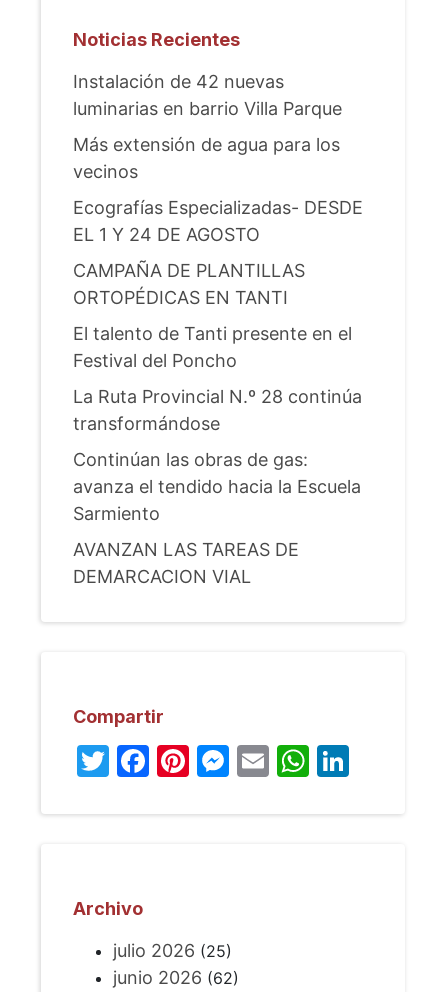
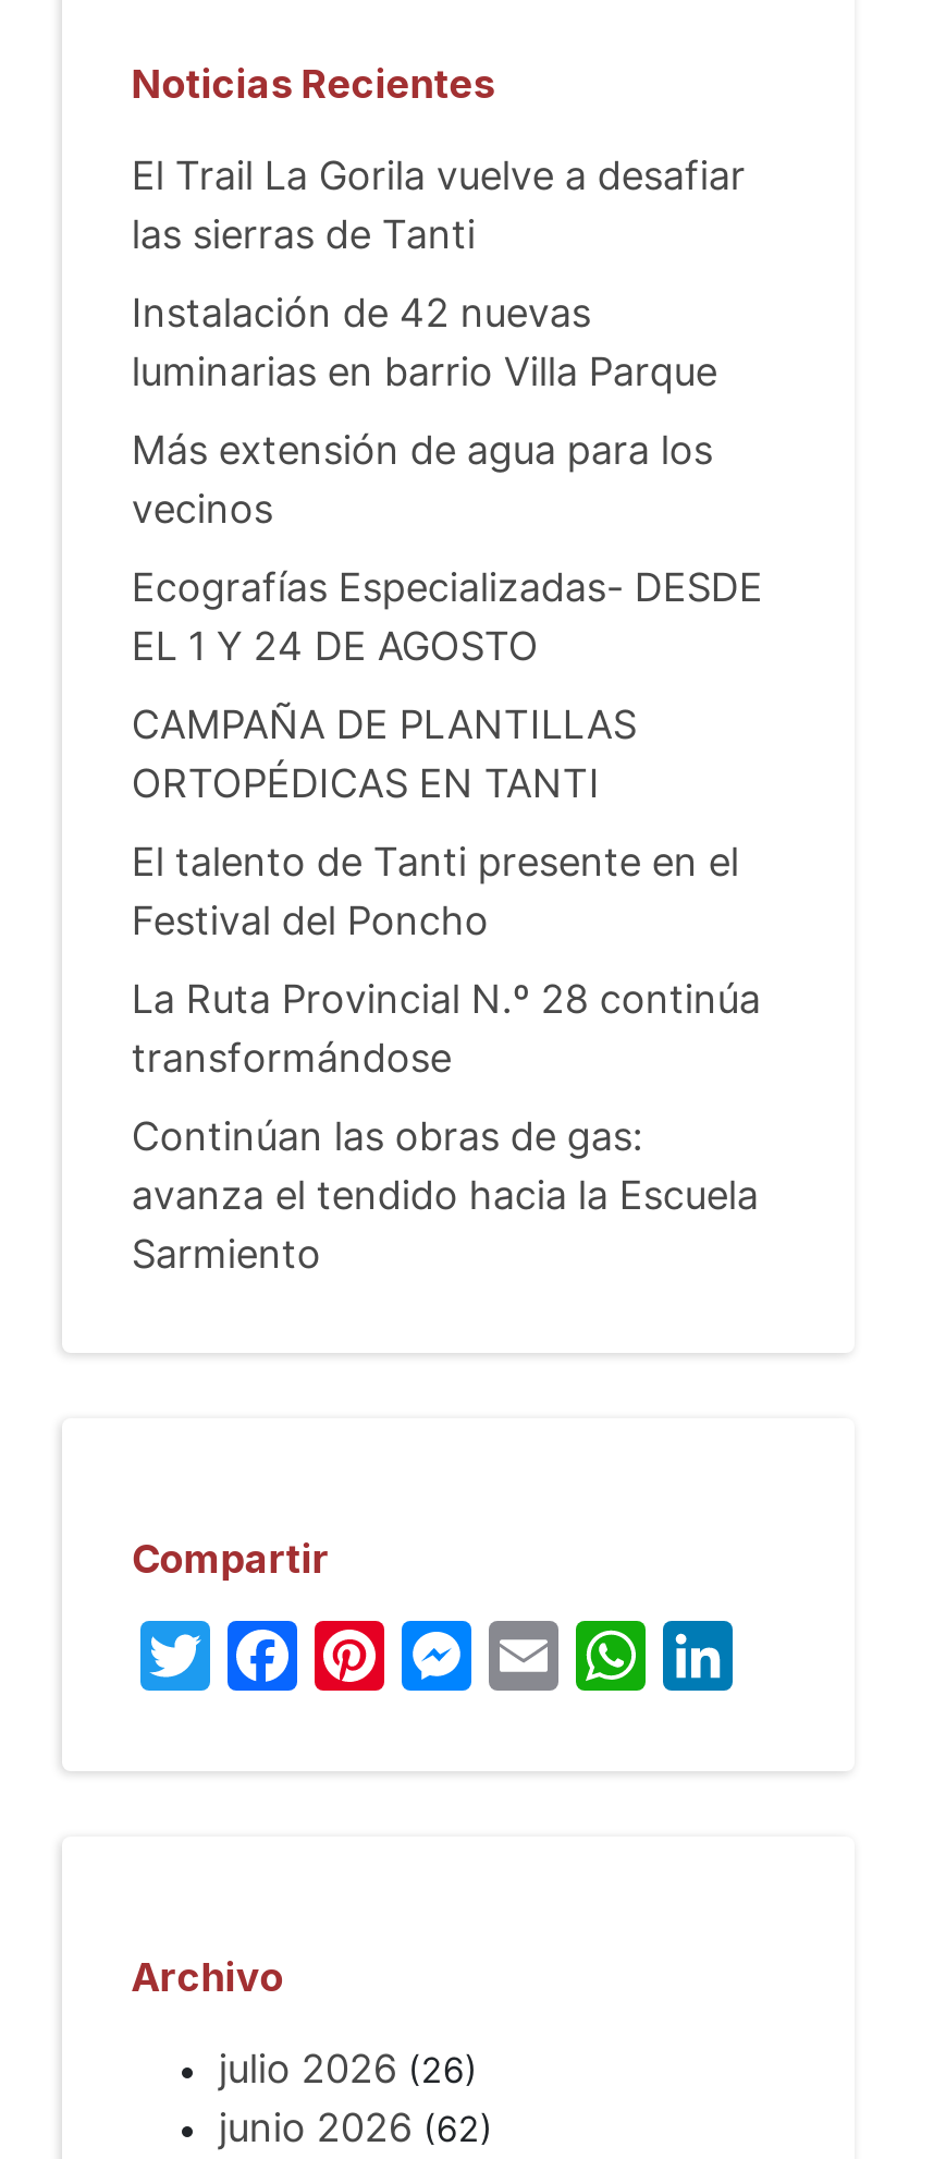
+ El Trail La Gorila vuelve a desafiar
+ las sierras de Tanti

moved down: Instalación de 42 nuevas | luminarias en barrio Villa Parque | Más extensión de agua para los | ... | avanza el tendido hacia la Escuela | Sarmiento

- AVANZAN LAS TAREAS DE
- DEMARCACION VIAL

- julio 2026 (25)
+ julio 2026 (26)
